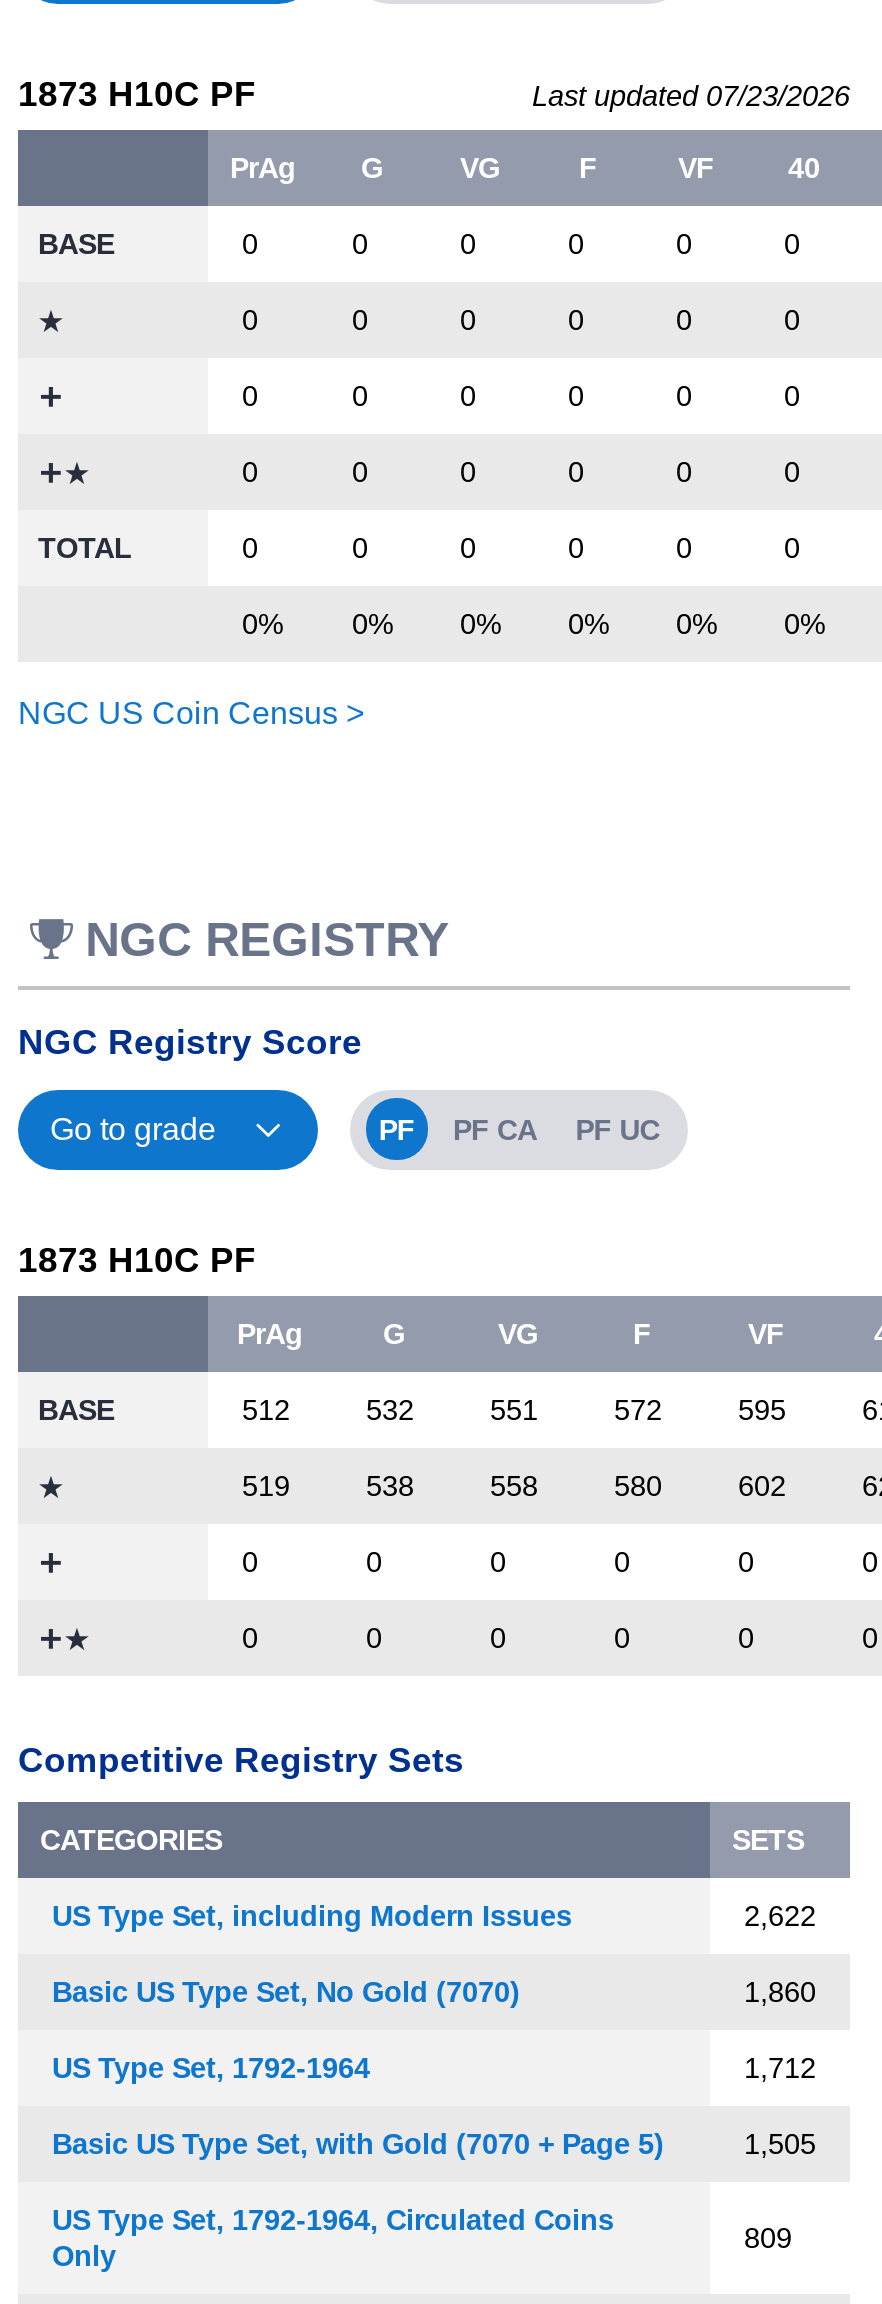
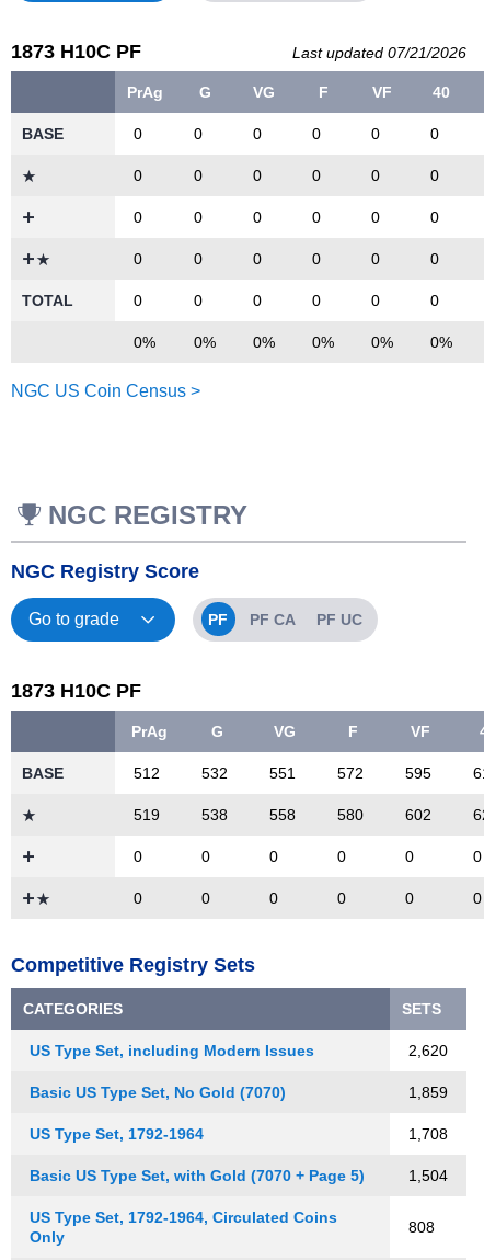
- Last updated 07/23/2026
+ Last updated 07/21/2026

- 2,622
+ 2,620

- 1,860
+ 1,859

- 1,712
+ 1,708

- 1,505
+ 1,504

- 809
+ 808
